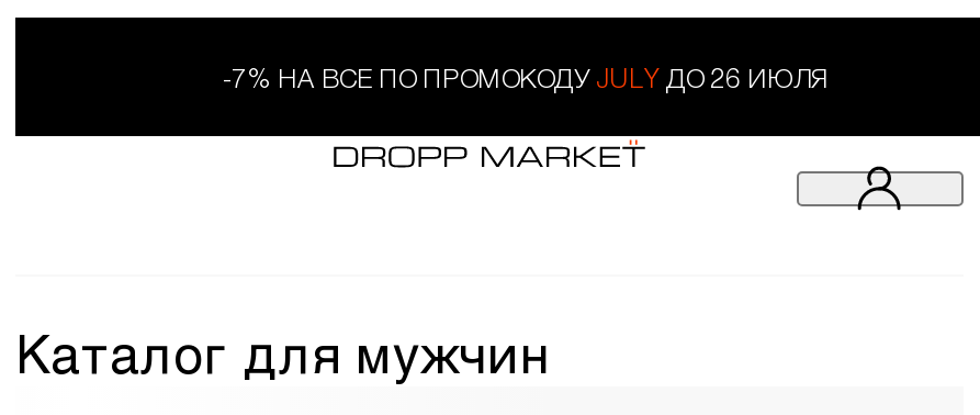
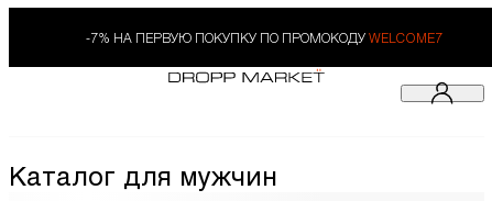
- -7% НА ВСЕ ПО ПРОМОКОДУ JULY ДО 26 ИЮЛЯ
+ -7% НА ПЕРВУЮ ПОКУПКУ ПО ПРОМОКОДУ WELCOME7
